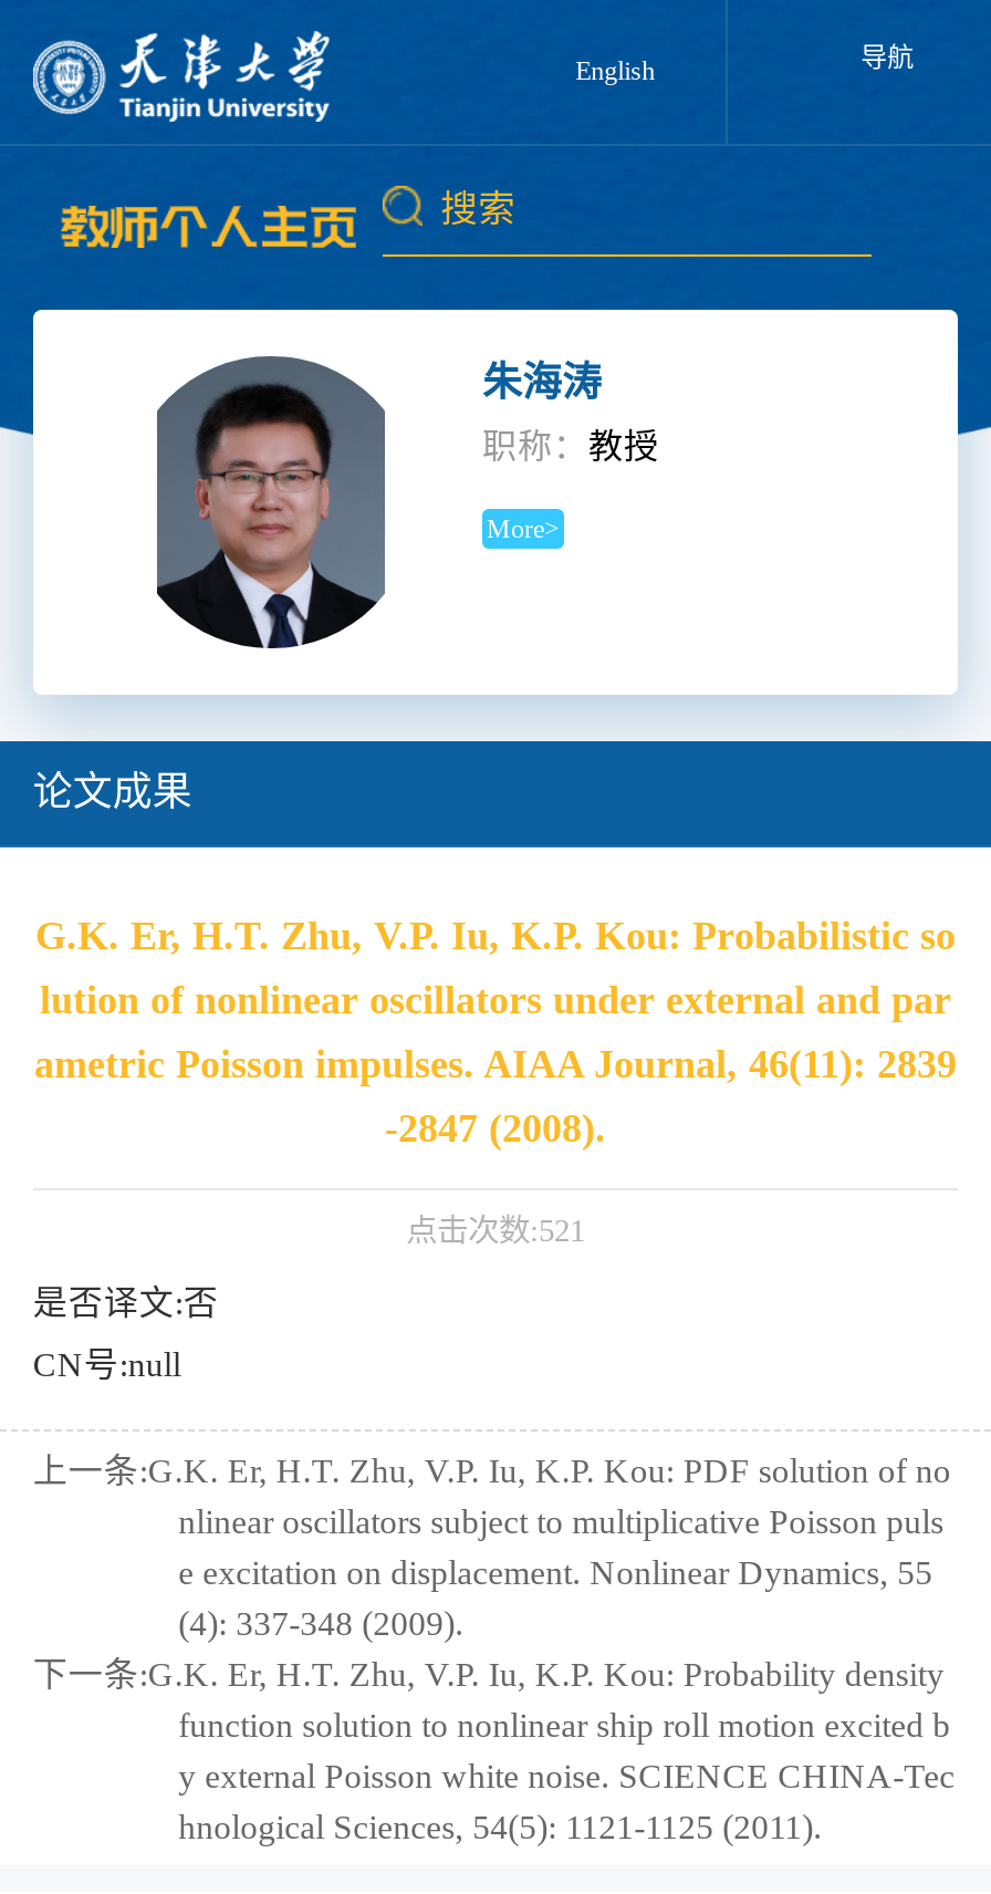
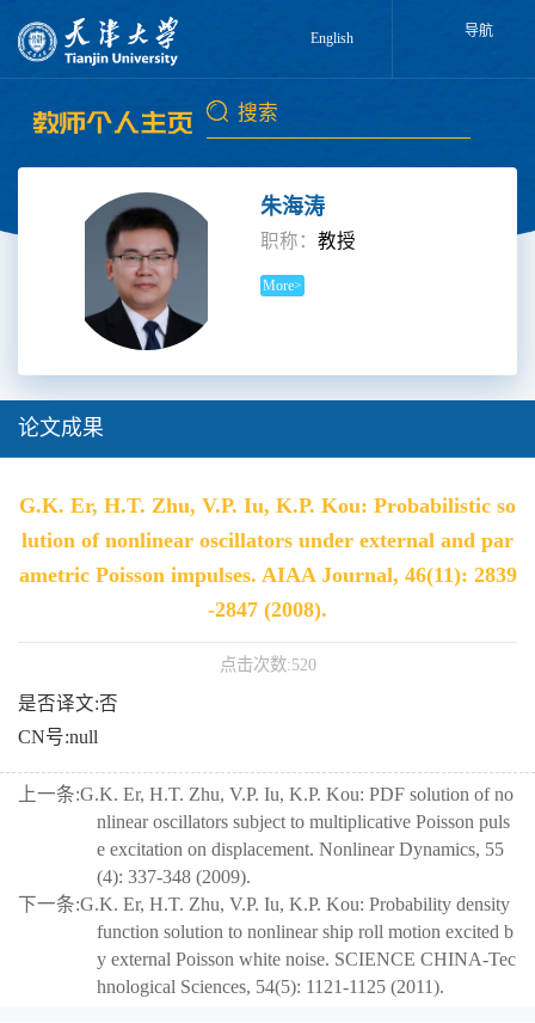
- 点击次数:521
+ 点击次数:520
